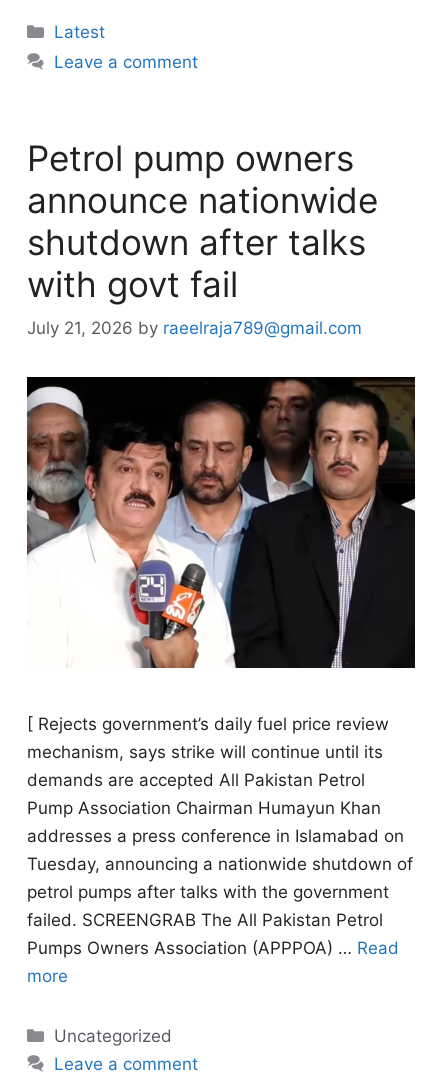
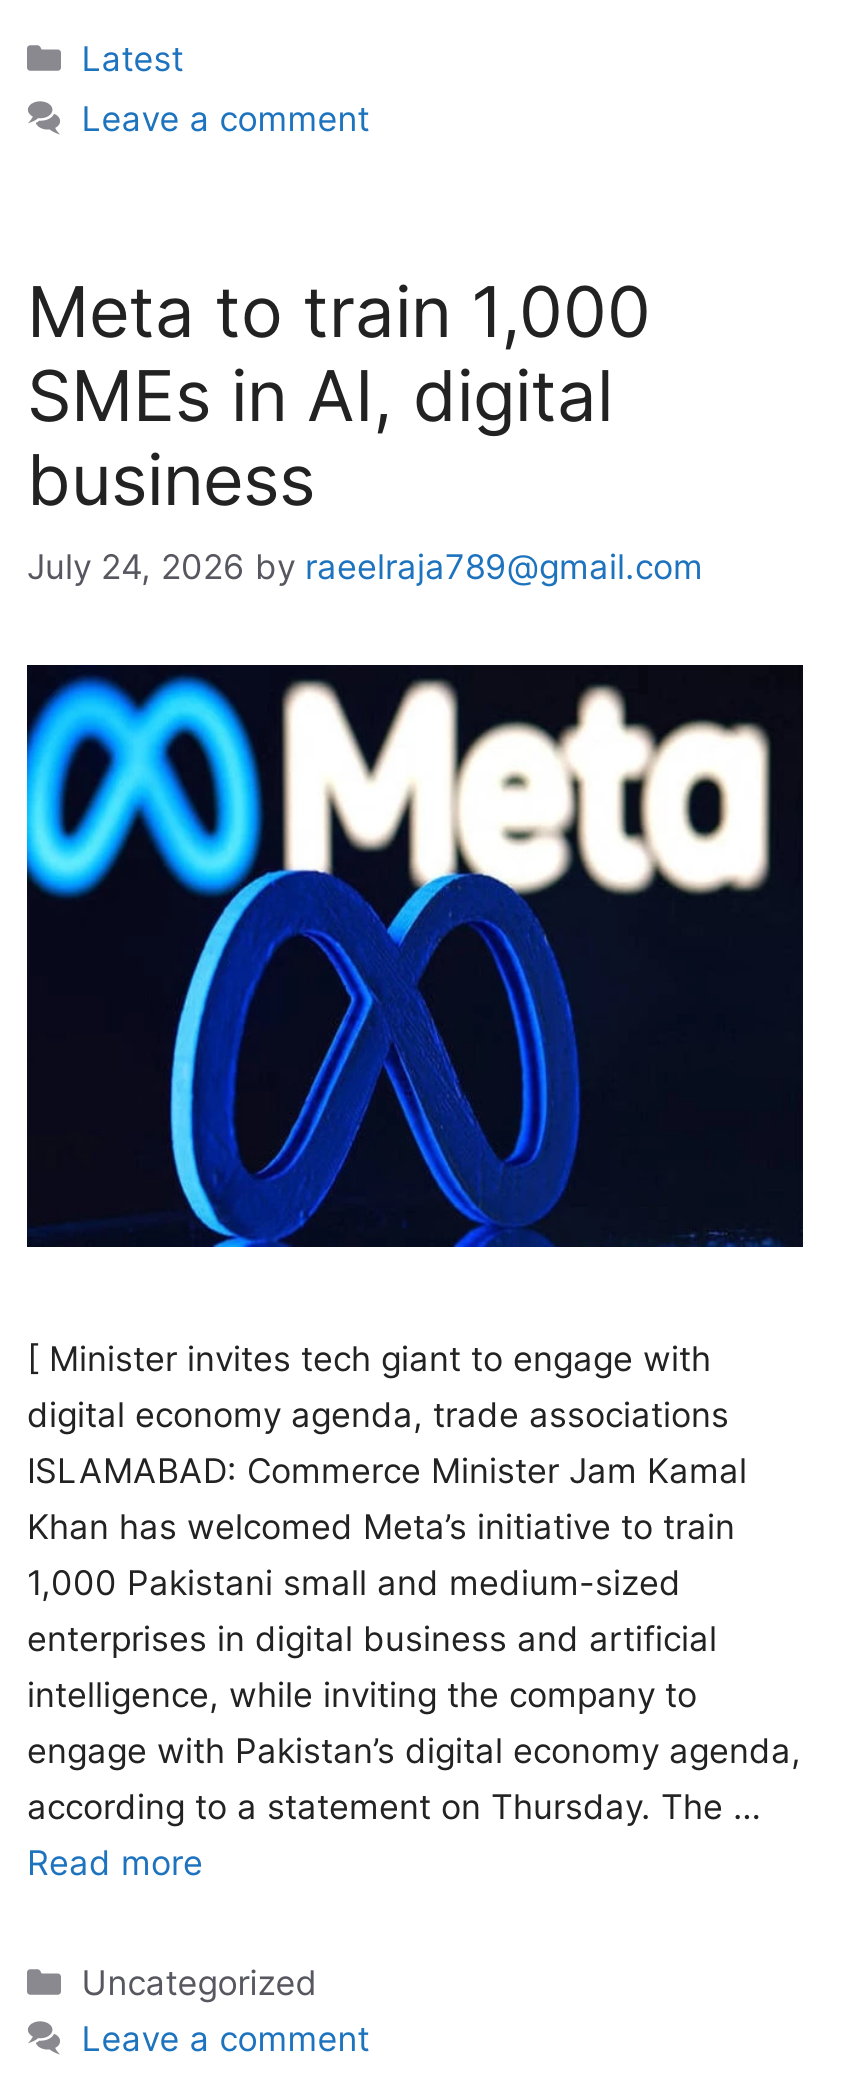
- Petrol pump owners
- announce nationwide
- shutdown after talks
- with govt fail
- July 21, 2026 by raeelraja789@gmail.com
+ Meta to train 1,000
+ SMEs in AI, digital
+ business
+ July 24, 2026 by raeelraja789@gmail.com

- [image]
+ [image]

- [ Rejects government’s daily fuel price review
- mechanism, says strike will continue until its
- demands are accepted All Pakistan Petrol
- Pump Association Chairman Humayun Khan
- addresses a press conference in Islamabad on
- Tuesday, announcing a nationwide shutdown of
- petrol pumps after talks with the government
- failed. SCREENGRAB The All Pakistan Petrol
- Pumps Owners Association (APPPOA) … Read
- more
+ [ Minister invites tech giant to engage with
+ digital economy agenda, trade associations
+ ISLAMABAD: Commerce Minister Jam Kamal
+ Khan has welcomed Meta’s initiative to train
+ 1,000 Pakistani small and medium-sized
+ enterprises in digital business and artificial
+ intelligence, while inviting the company to
+ engage with Pakistan’s digital economy agenda,
+ according to a statement on Thursday. The …
+ Read more
